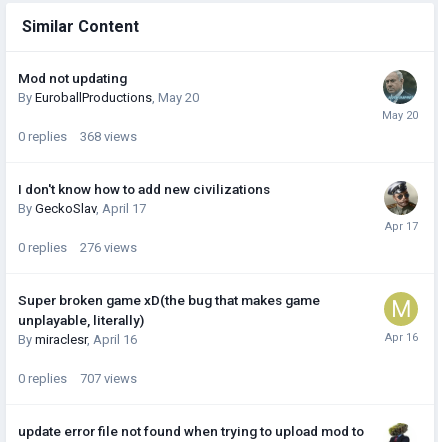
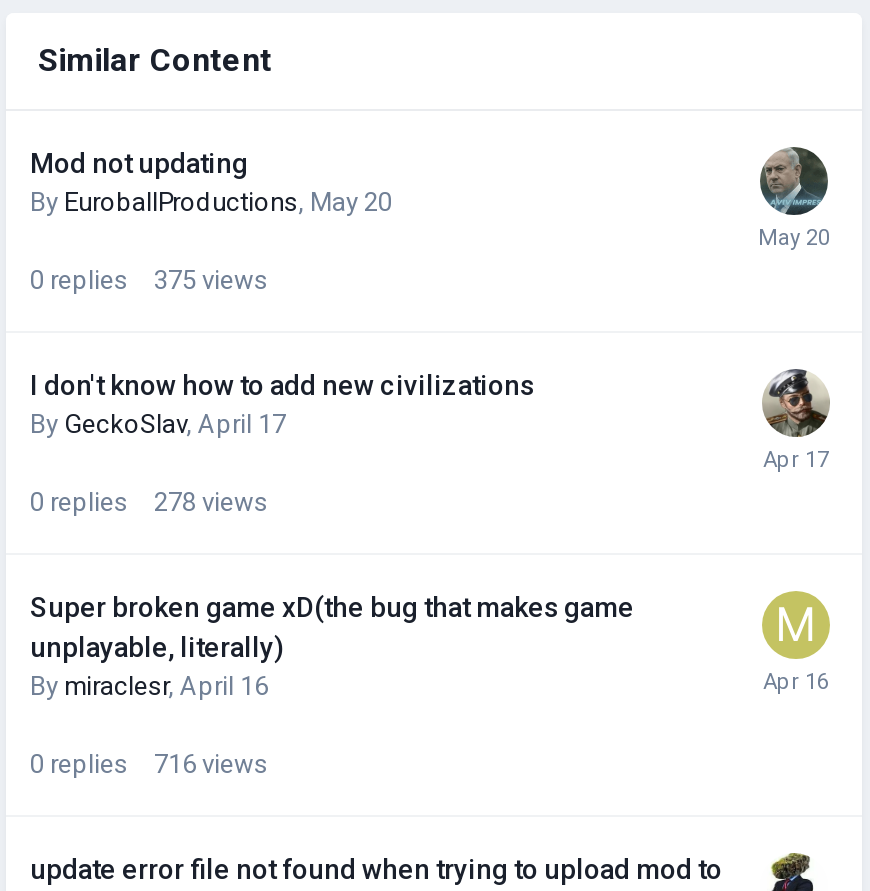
- 0 replies 368 views
+ 0 replies 375 views

- 0 replies 276 views
+ 0 replies 278 views

- 0 replies 707 views
+ 0 replies 716 views
